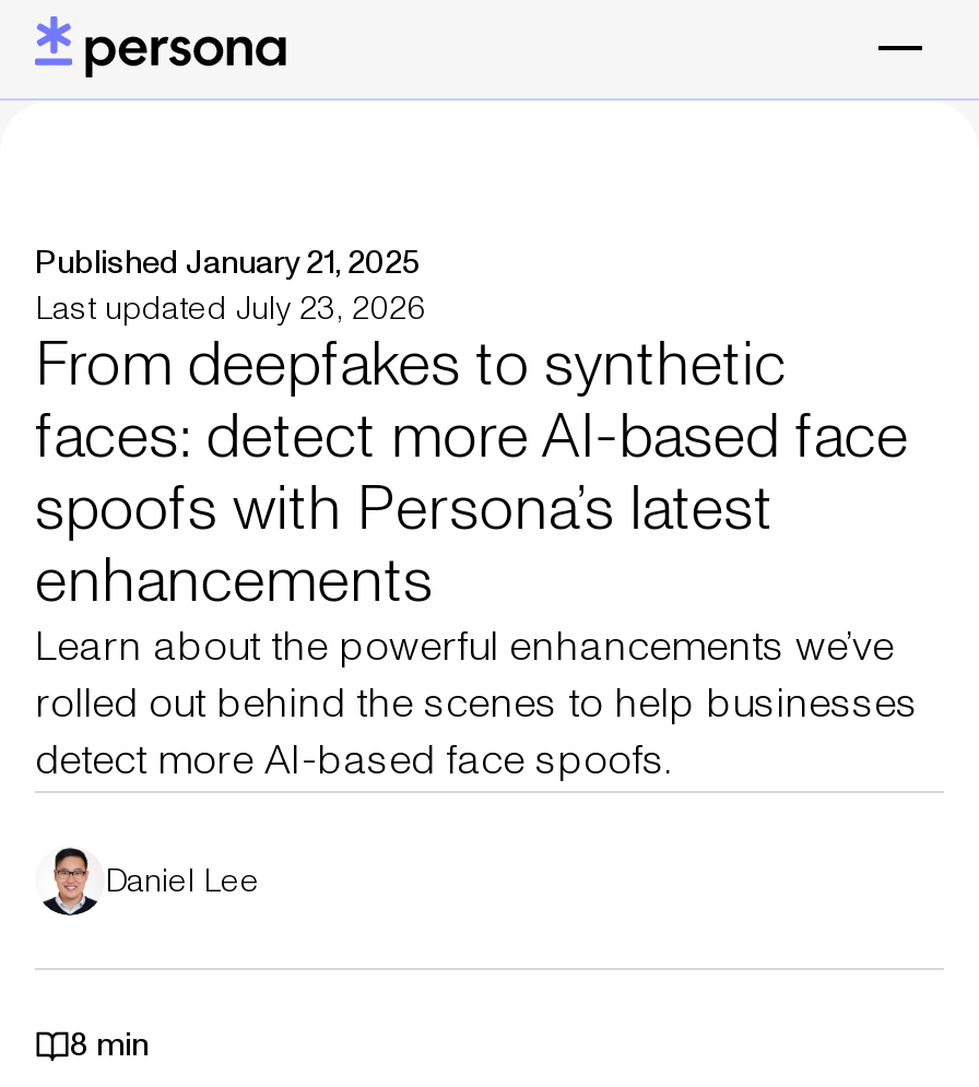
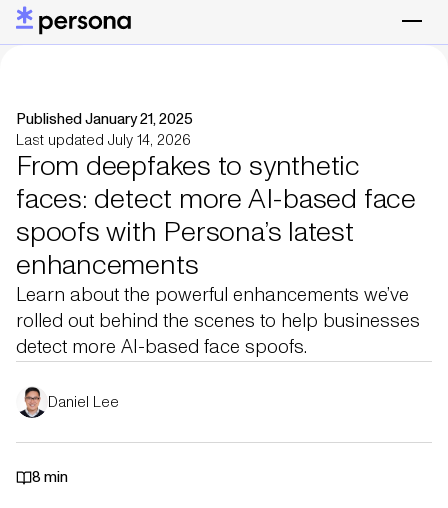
- Last updated July 23, 2026
+ Last updated July 14, 2026
